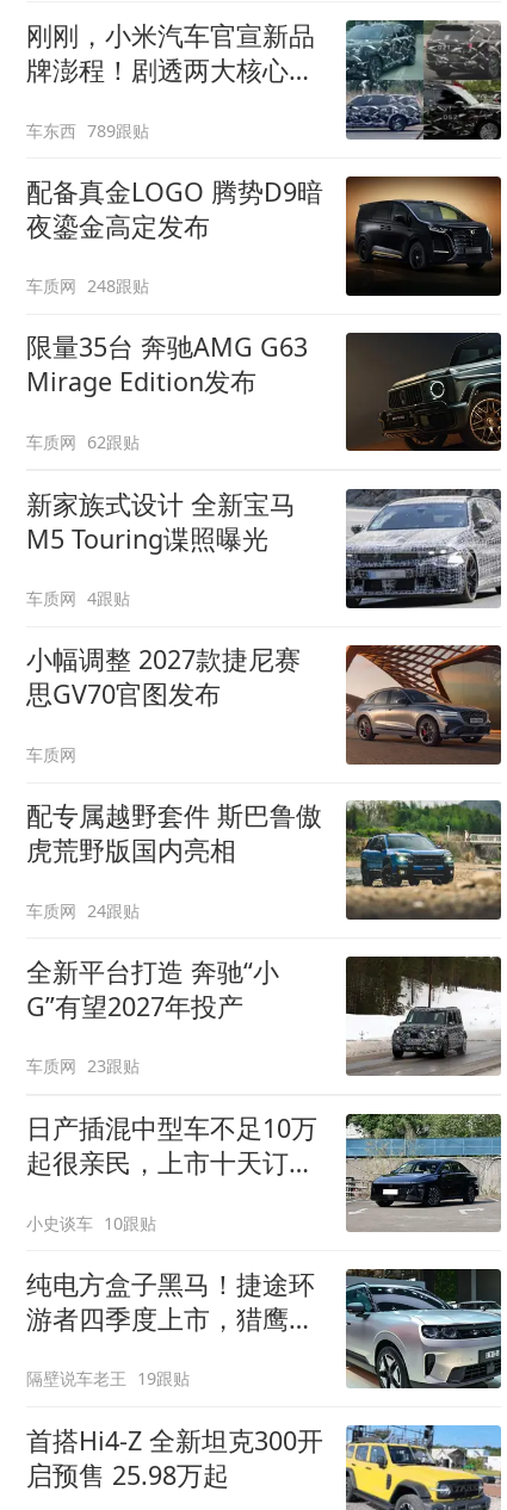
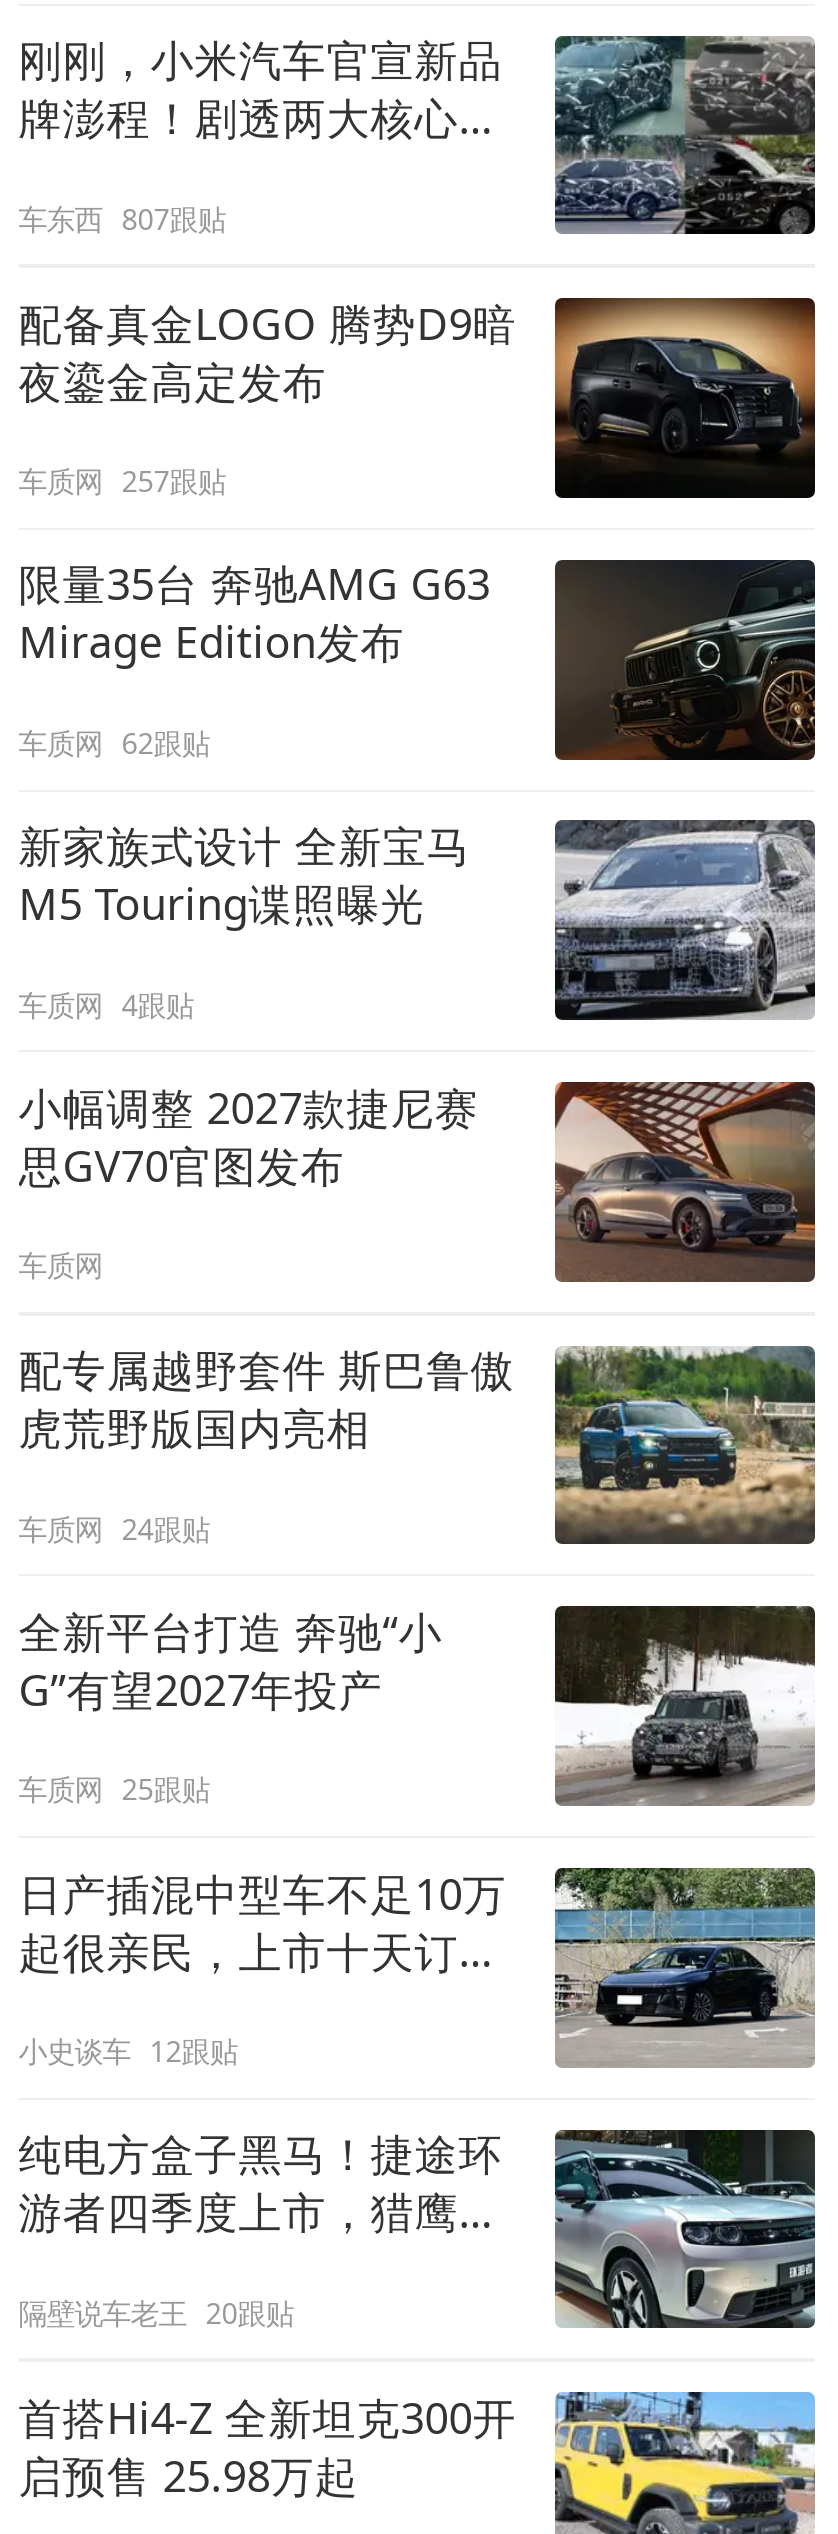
- 车东西 789跟贴
+ 车东西 807跟贴

- 车质网 248跟贴
+ 车质网 257跟贴

- 车质网 23跟贴
+ 车质网 25跟贴

- 小史谈车 10跟贴
+ 小史谈车 12跟贴

- 隔壁说车老王 19跟贴
+ 隔壁说车老王 20跟贴
